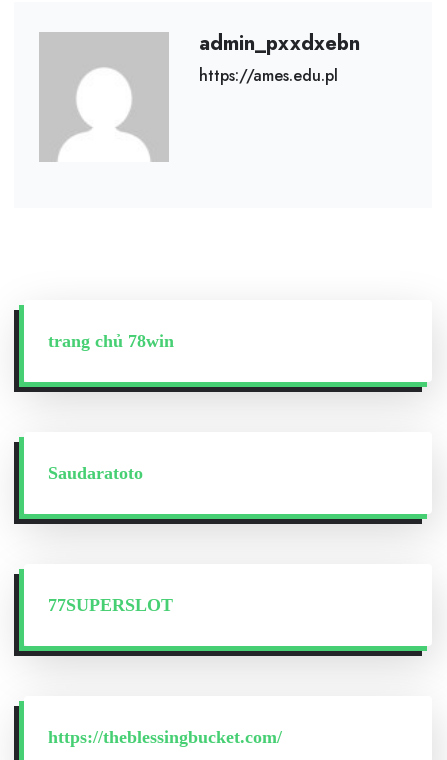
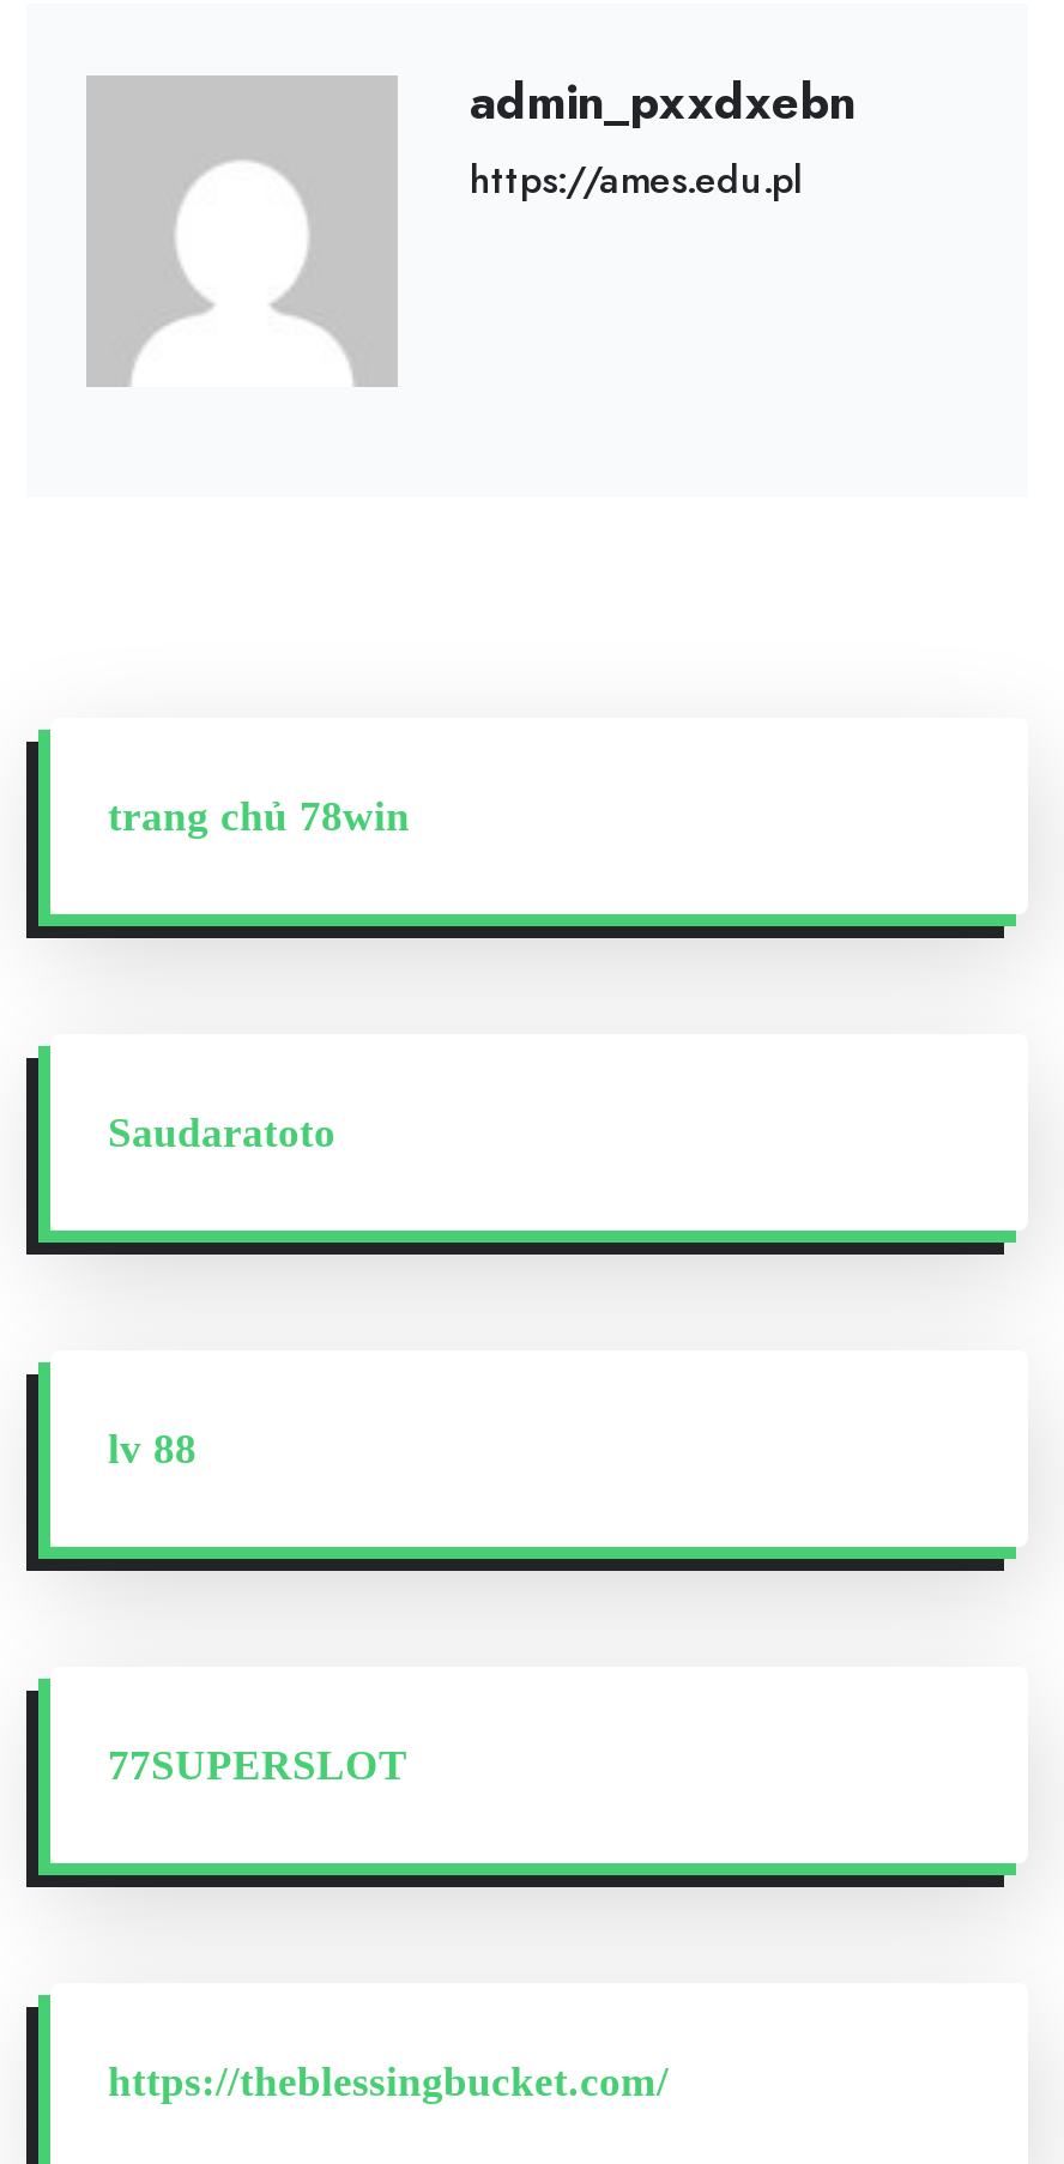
+ lv 88
